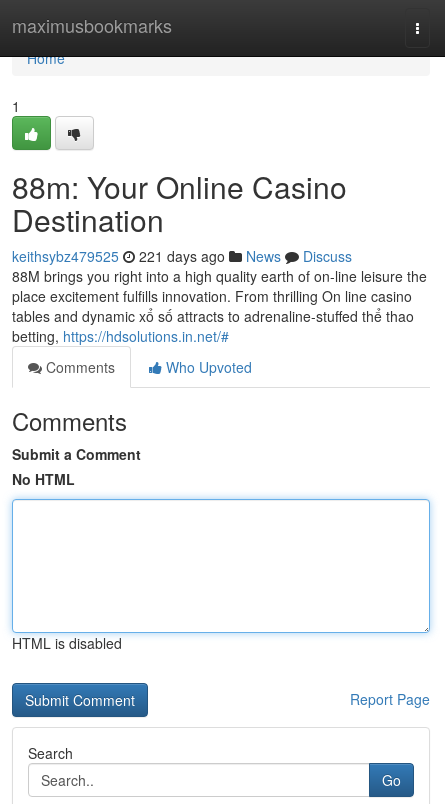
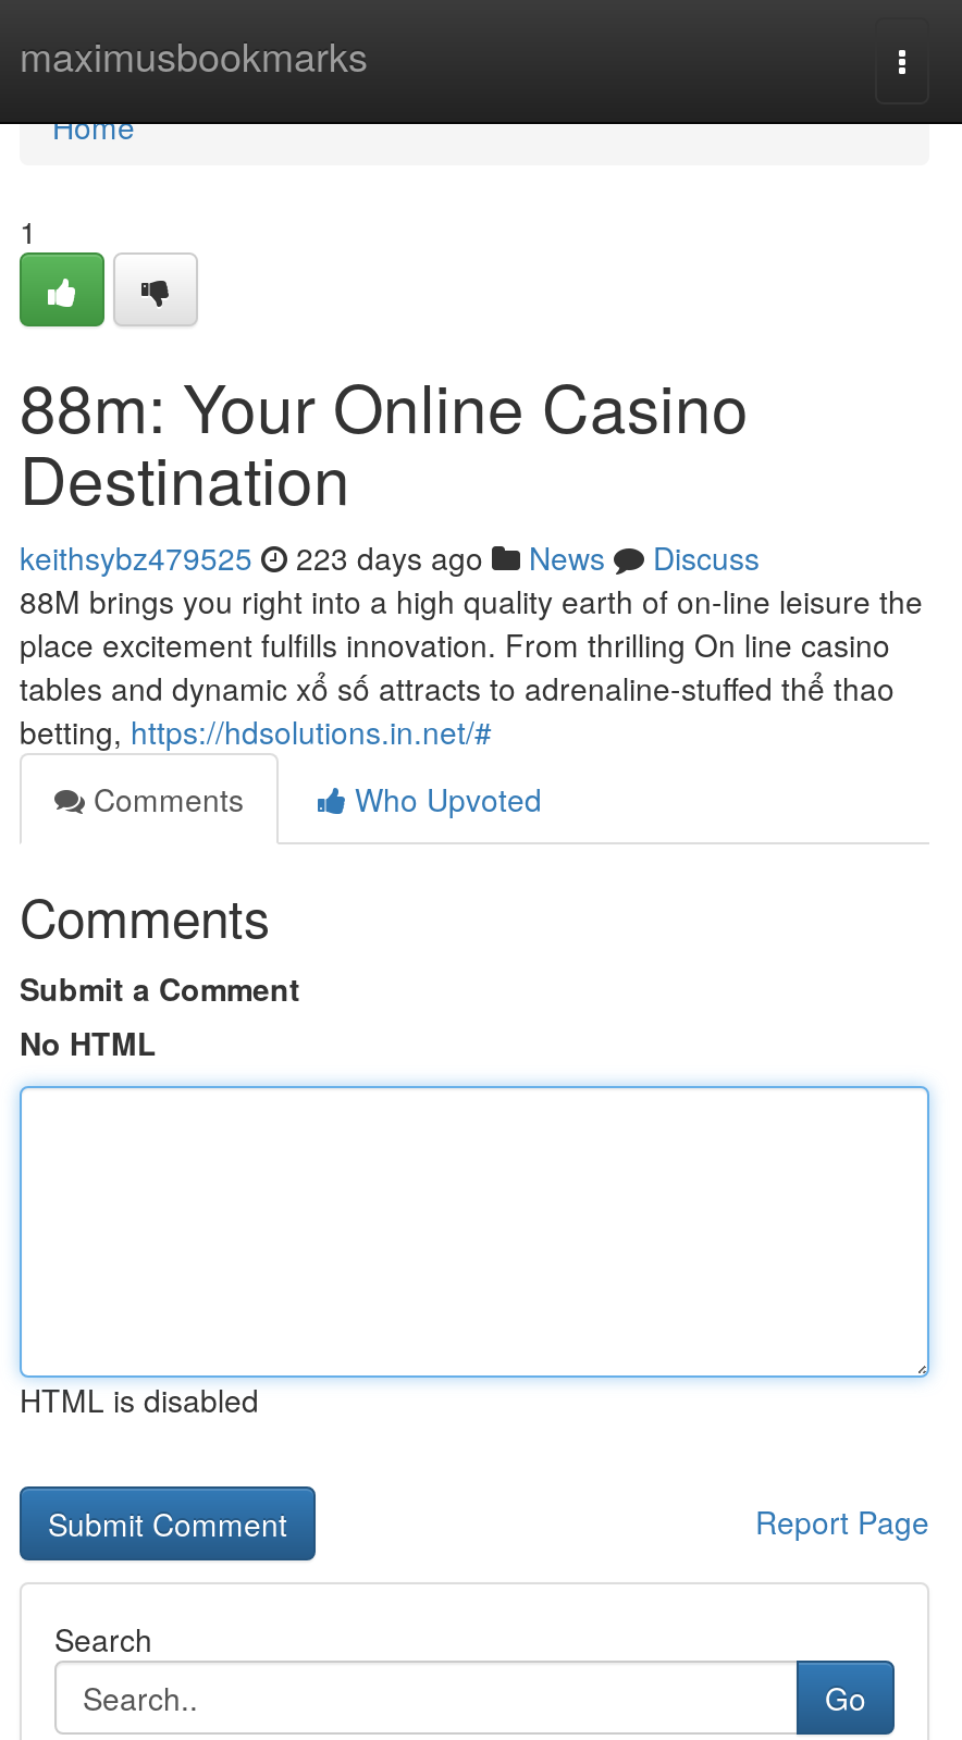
- keithsybz479525 221 days ago News Discuss
+ keithsybz479525 223 days ago News Discuss
